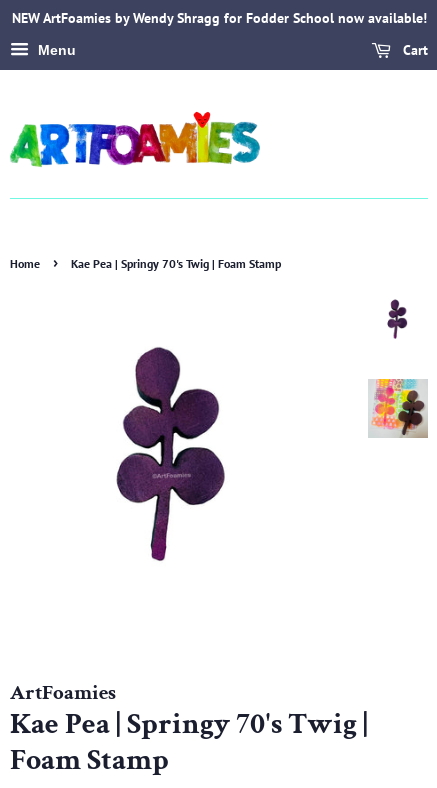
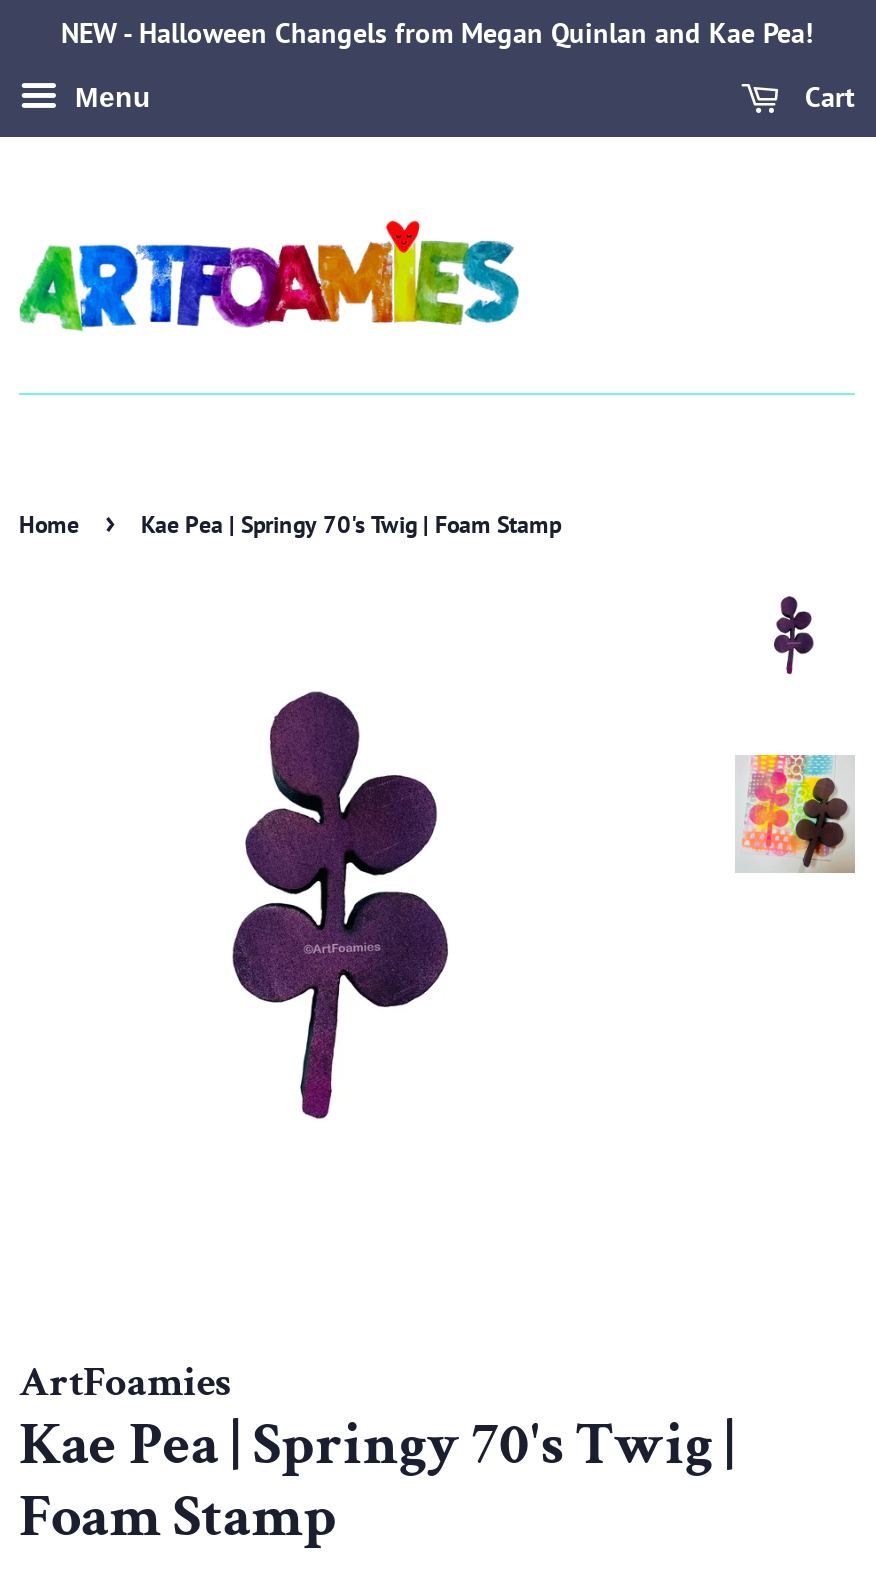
- NEW ArtFoamies by Wendy Shragg for Fodder School now available!
+ NEW - Halloween Changels from Megan Quinlan and Kae Pea!
